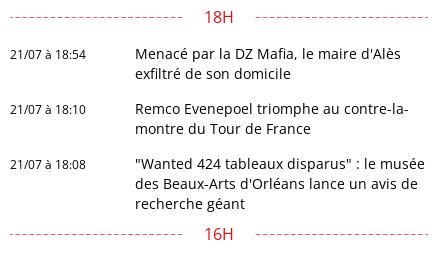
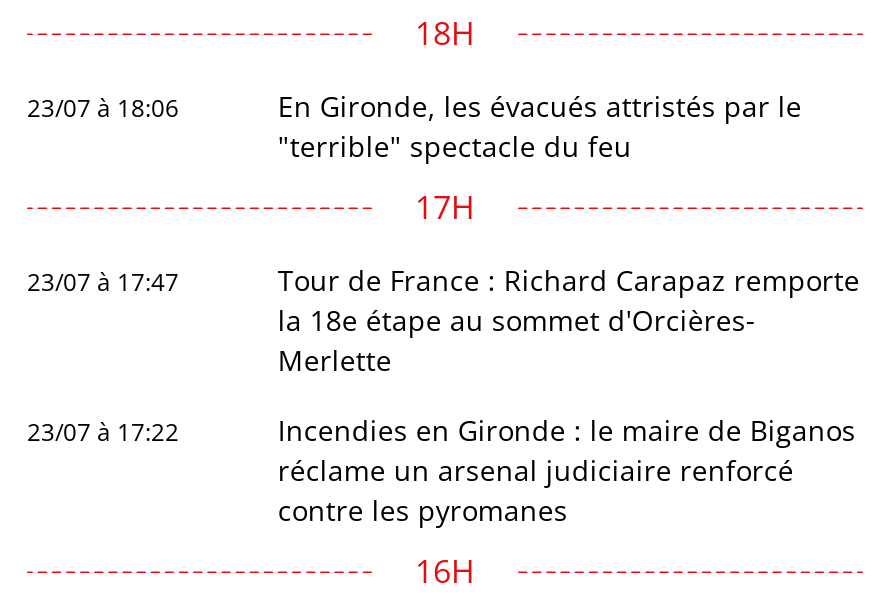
- 21/07 à 18:54
- Menacé par la DZ Mafia, le maire d'Alès
- exfiltré de son domicile
- 21/07 à 18:10
- Remco Evenepoel triomphe au contre-la-
- montre du Tour de France
- 21/07 à 18:08
- "Wanted 424 tableaux disparus" : le musée
- des Beaux-Arts d'Orléans lance un avis de
- recherche géant
+ 23/07 à 18:06
+ En Gironde, les évacués attristés par le
+ "terrible" spectacle du feu
+ 17H
+ 23/07 à 17:47
+ Tour de France : Richard Carapaz remporte
+ la 18e étape au sommet d'Orcières-
+ Merlette
+ 23/07 à 17:22
+ Incendies en Gironde : le maire de Biganos
+ réclame un arsenal judiciaire renforcé
+ contre les pyromanes
